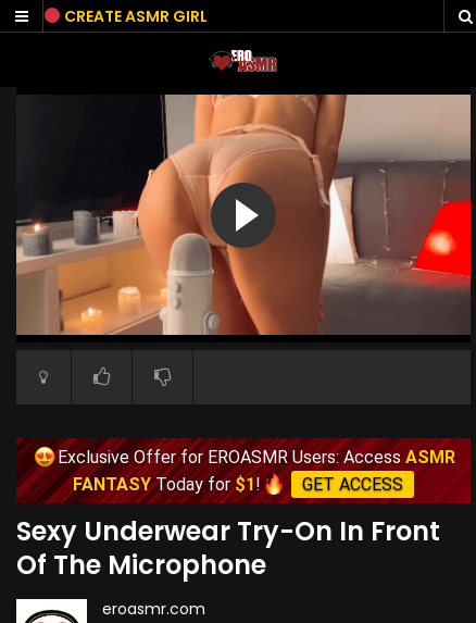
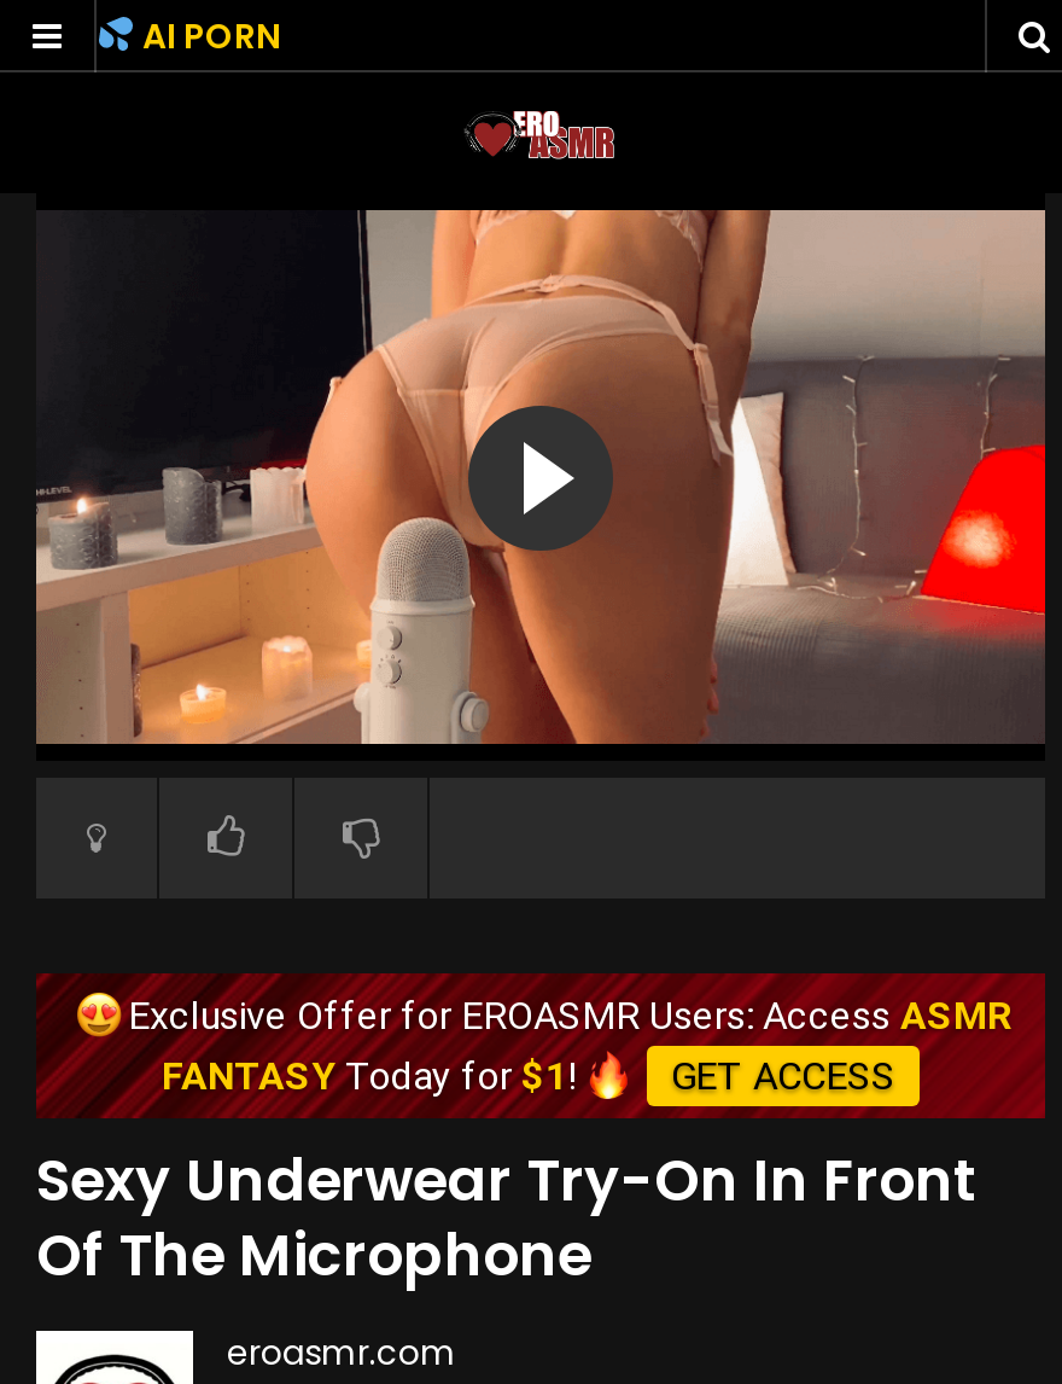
- CREATE ASMR GIRL
+ AI PORN
